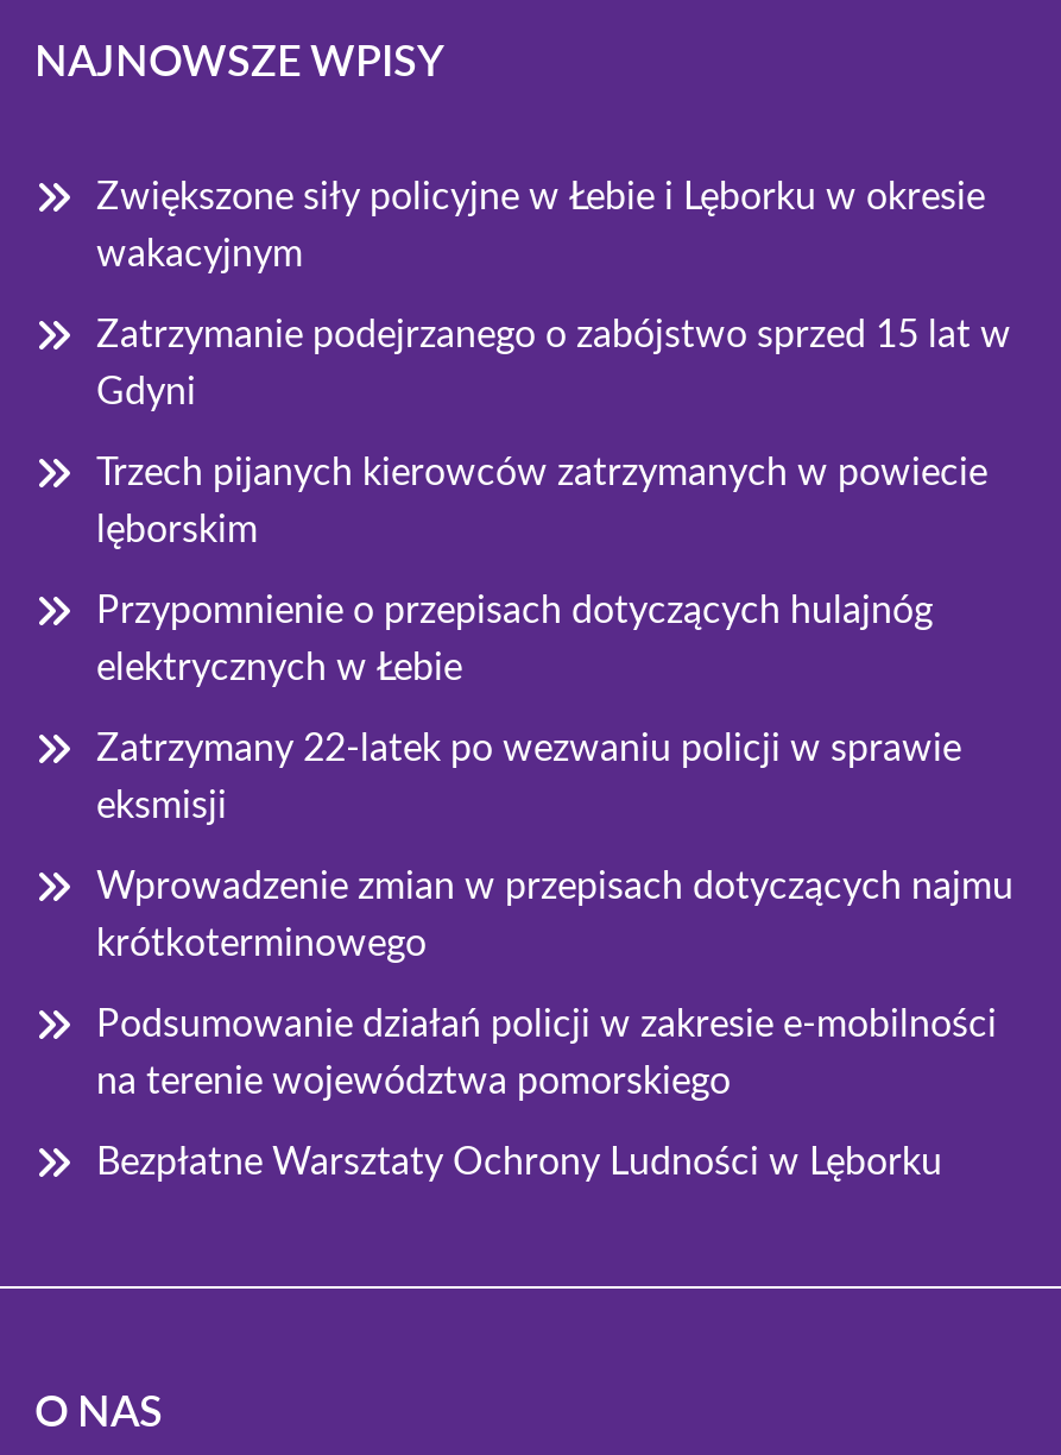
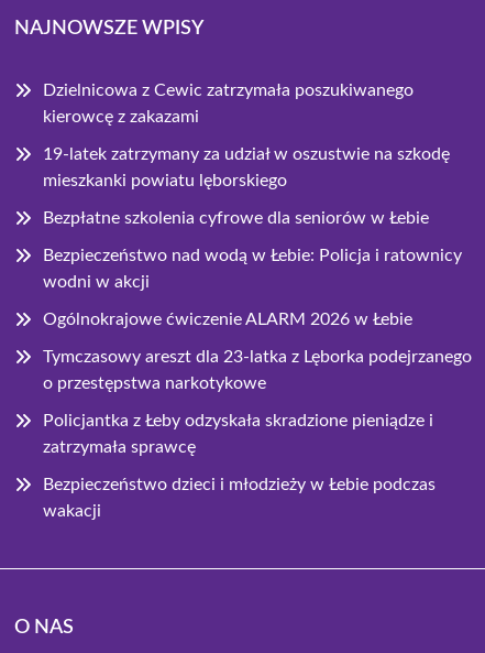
- Zwiększone siły policyjne w Łebie i Lęborku w okresie
- wakacyjnym
- Zatrzymanie podejrzanego o zabójstwo sprzed 15 lat w
- Gdyni
- Trzech pijanych kierowców zatrzymanych w powiecie
- lęborskim
- Przypomnienie o przepisach dotyczących hulajnóg
- elektrycznych w Łebie
- Zatrzymany 22-latek po wezwaniu policji w sprawie
- eksmisji
- Wprowadzenie zmian w przepisach dotyczących najmu
- krótkoterminowego
- Podsumowanie działań policji w zakresie e-mobilności
- na terenie województwa pomorskiego
- Bezpłatne Warsztaty Ochrony Ludności w Lęborku
+ Dzielnicowa z Cewic zatrzymała poszukiwanego
+ kierowcę z zakazami
+ 19-latek zatrzymany za udział w oszustwie na szkodę
+ mieszkanki powiatu lęborskiego
+ Bezpłatne szkolenia cyfrowe dla seniorów w Łebie
+ Bezpieczeństwo nad wodą w Łebie: Policja i ratownicy
+ wodni w akcji
+ Ogólnokrajowe ćwiczenie ALARM 2026 w Łebie
+ Tymczasowy areszt dla 23-latka z Lęborka podejrzanego
+ o przestępstwa narkotykowe
+ Policjantka z Łeby odzyskała skradzione pieniądze i
+ zatrzymała sprawcę
+ Bezpieczeństwo dzieci i młodzieży w Łebie podczas
+ wakacji
